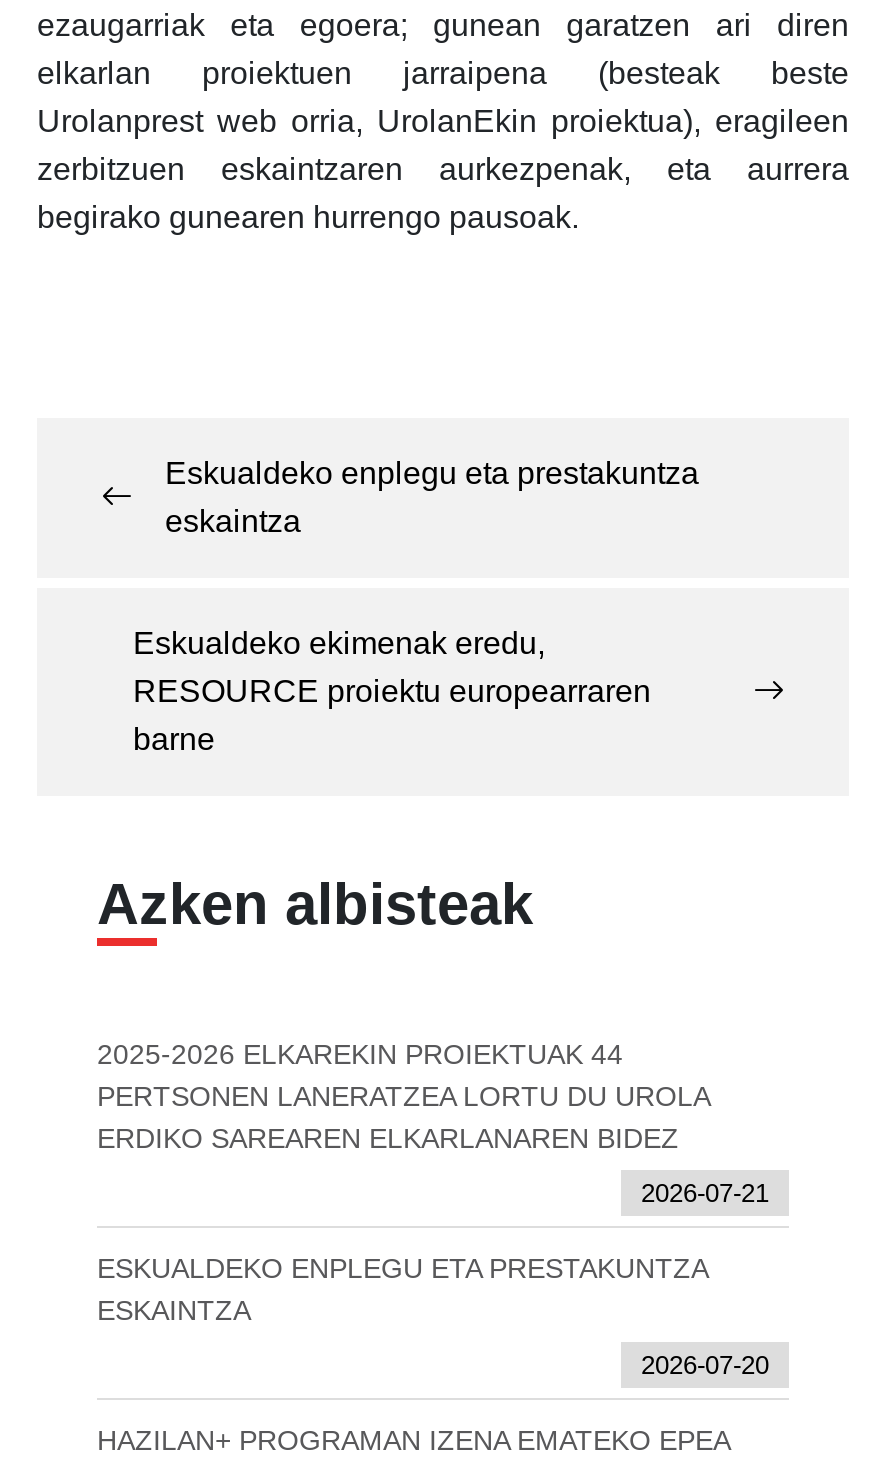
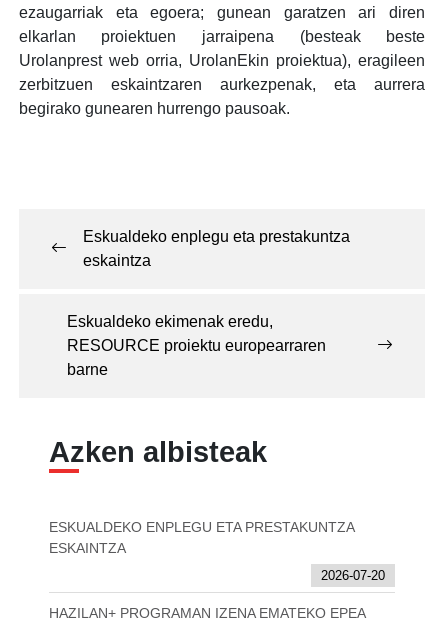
- 2025-2026 ELKAREKIN PROIEKTUAK 44
- PERTSONEN LANERATZEA LORTU DU UROLA
- ERDIKO SAREAREN ELKARLANAREN BIDEZ
- 2026-07-21
